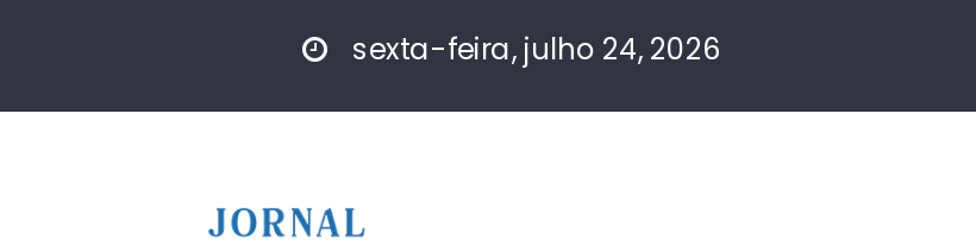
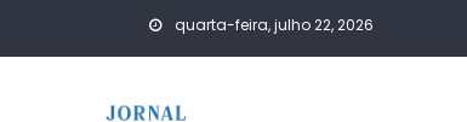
- sexta-feira, julho 24, 2026
+ quarta-feira, julho 22, 2026
